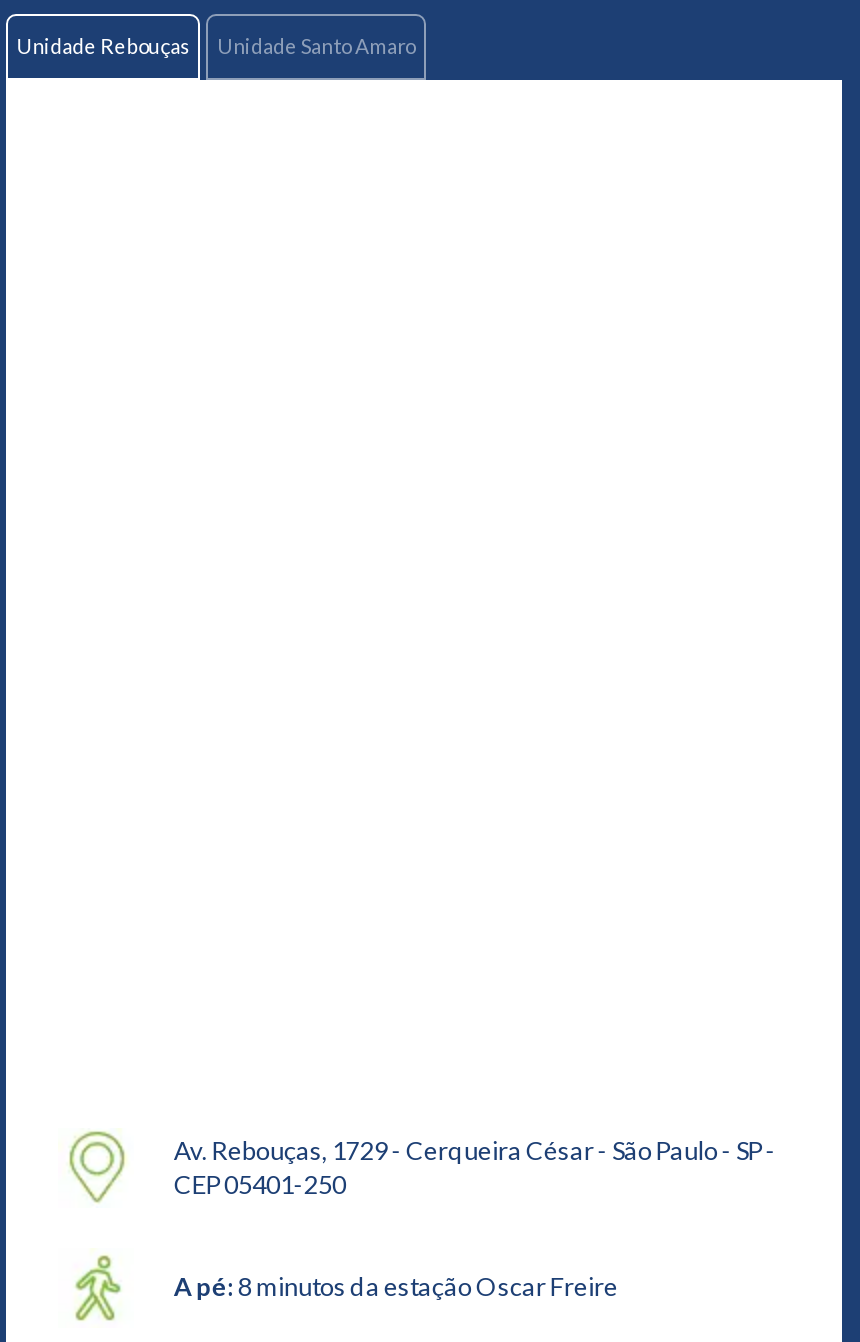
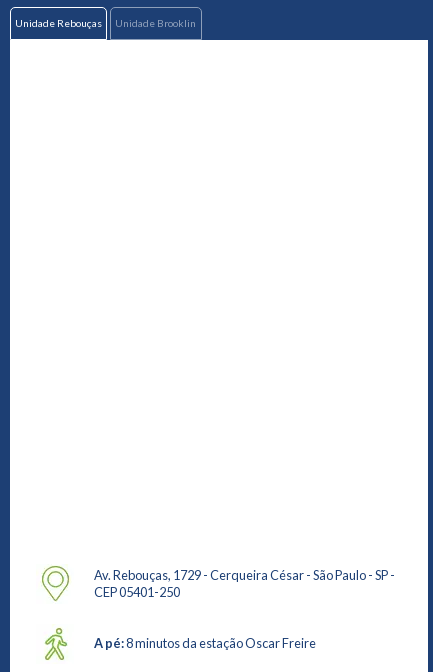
- Unidade Santo Amaro
+ Unidade Brooklin
